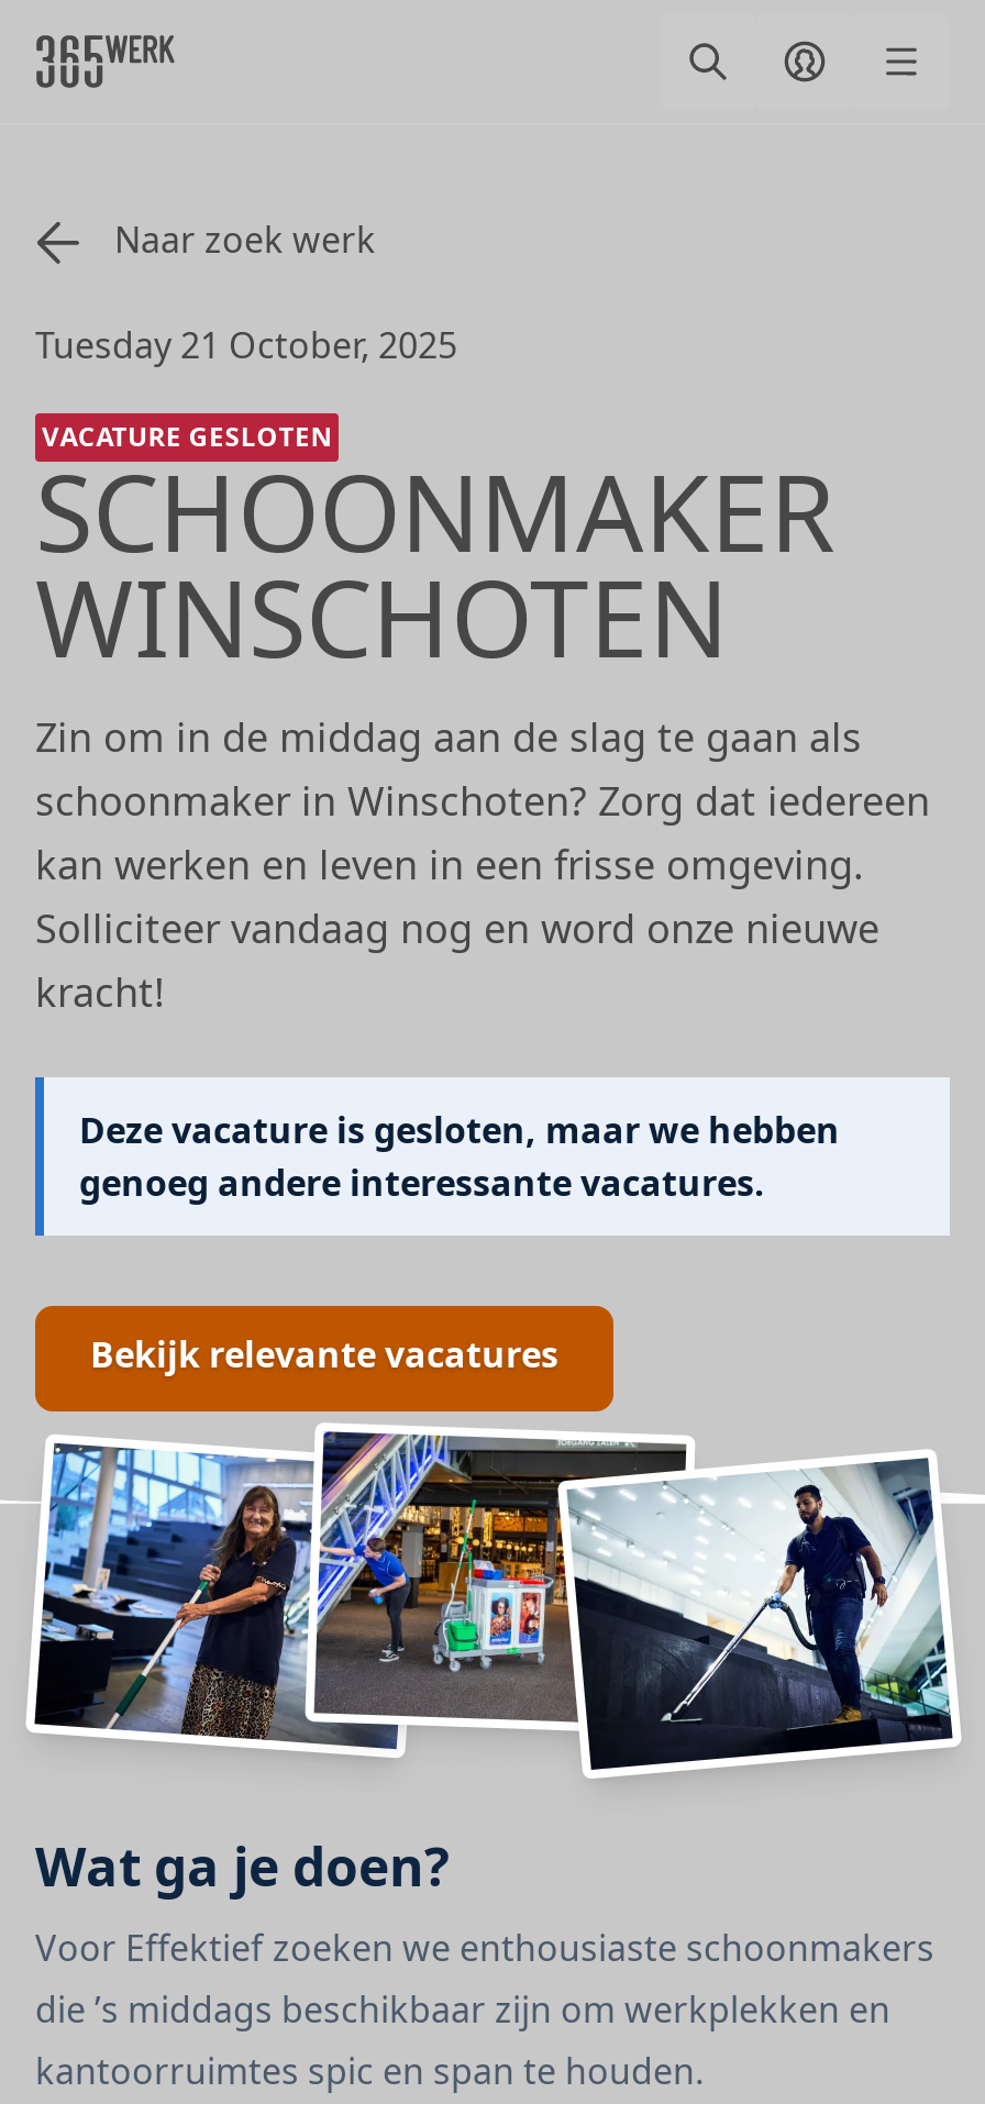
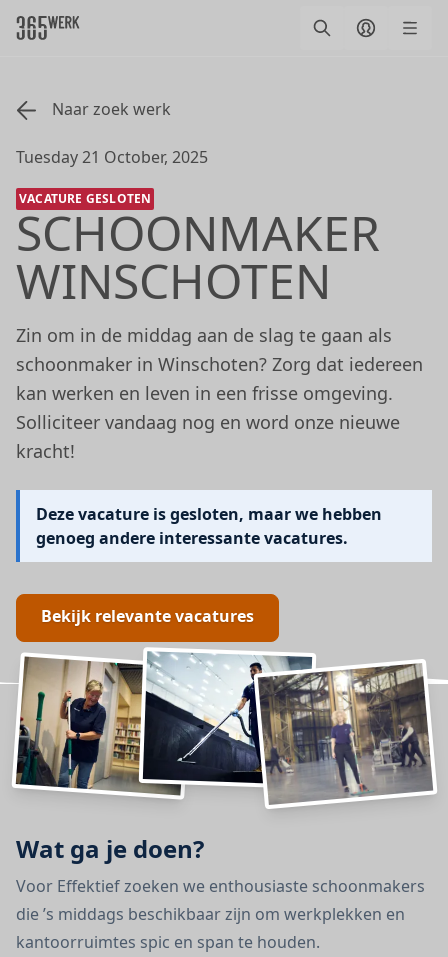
- [image]
+ [image]
